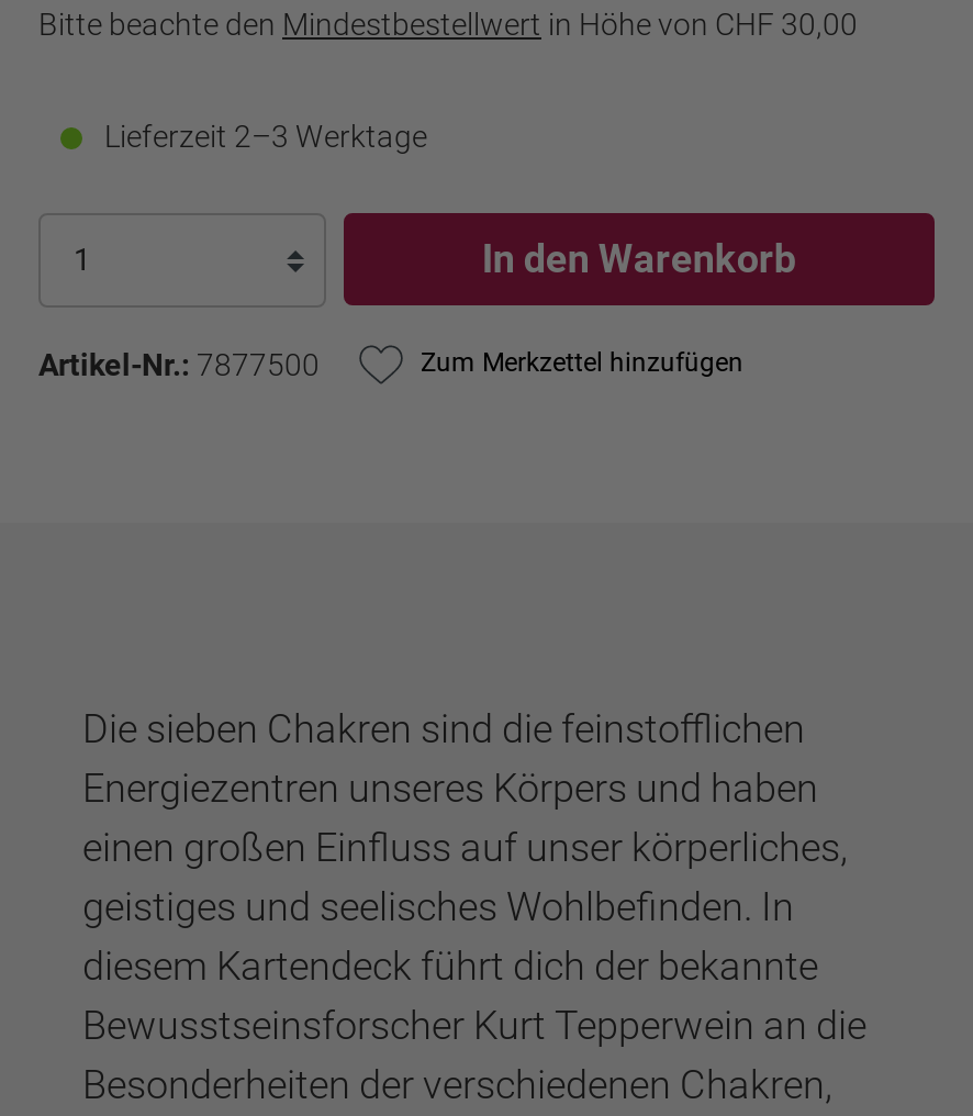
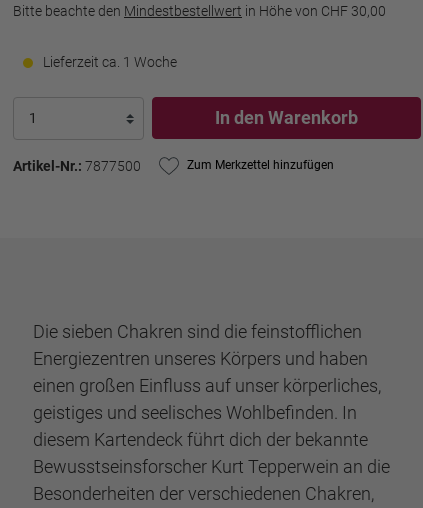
- Lieferzeit 2–3 Werktage
+ Lieferzeit ca. 1 Woche
